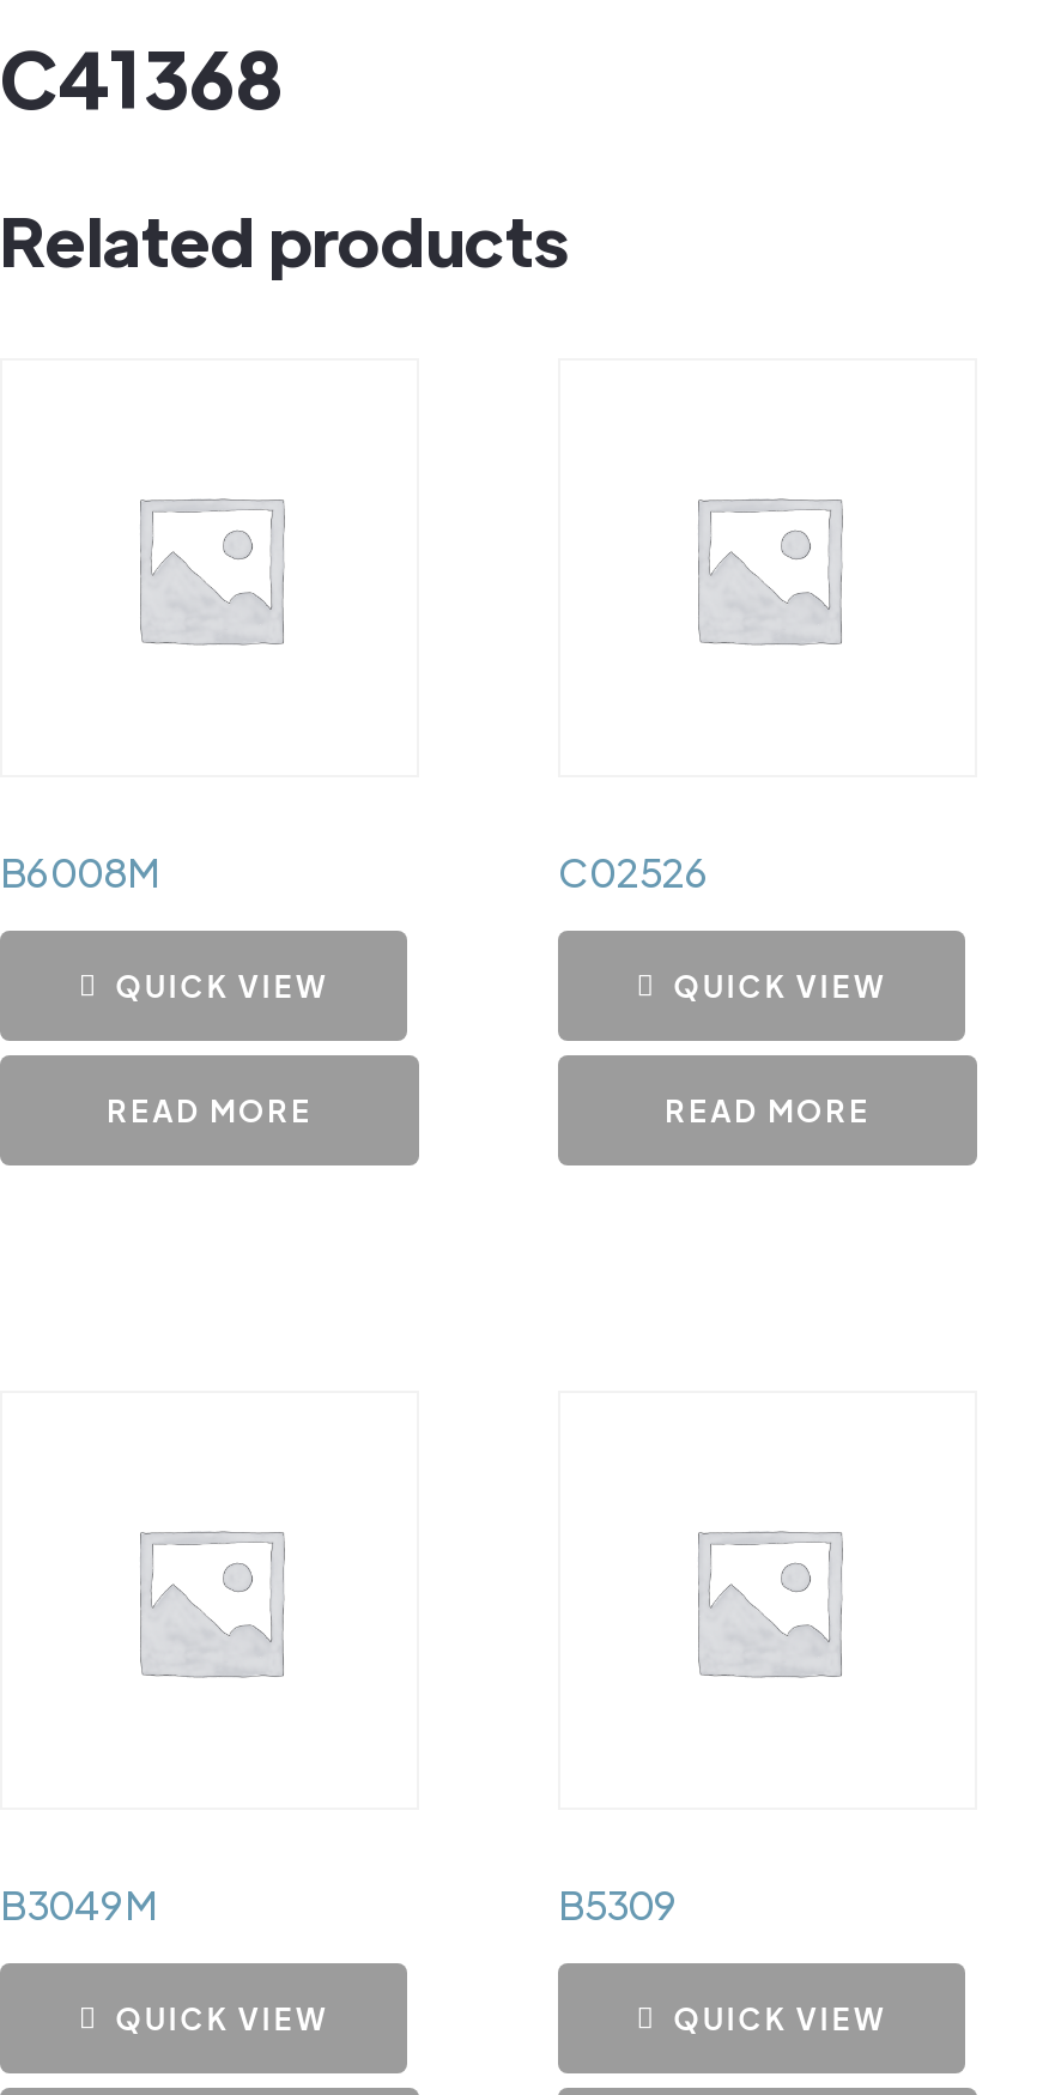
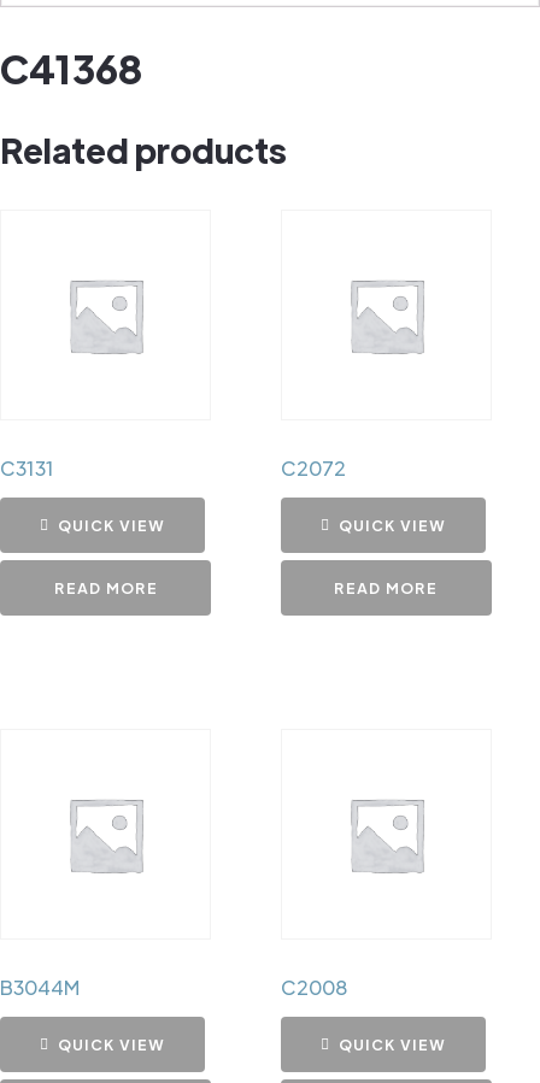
- B6008M
+ C3131

- C02526
+ C2072

- B3049M
+ B3044M

- B5309
+ C2008
